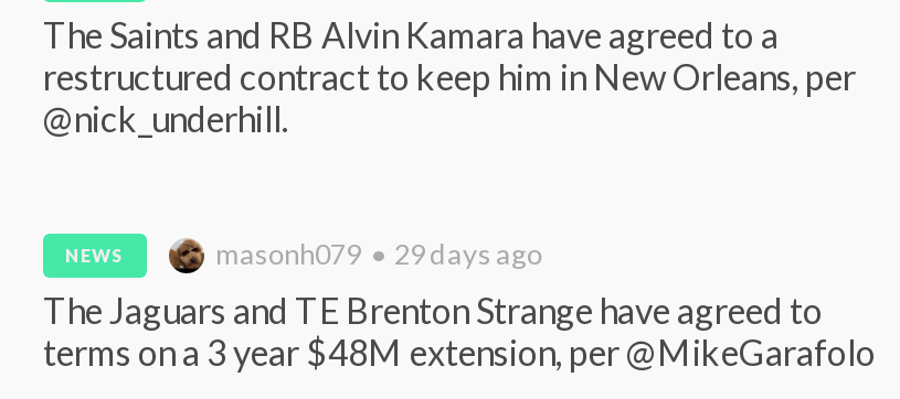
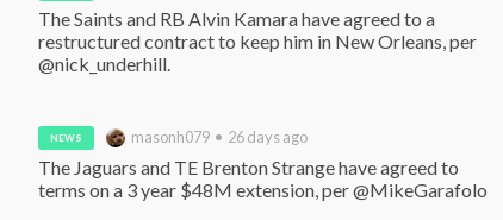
- masonh079 • 29 days ago
+ masonh079 • 26 days ago
